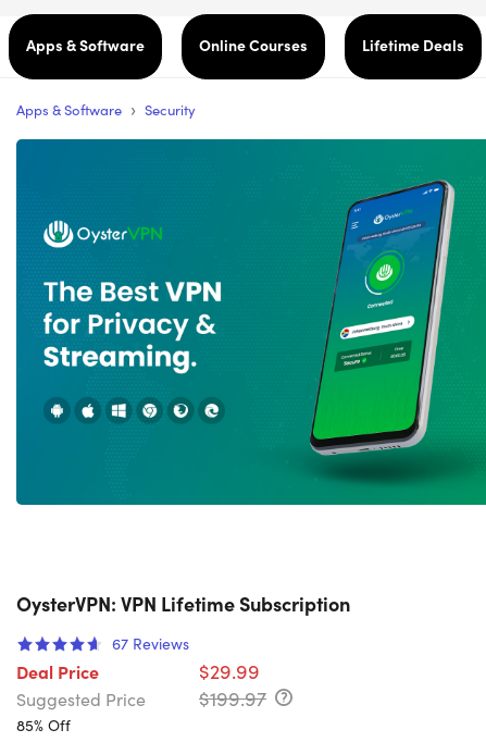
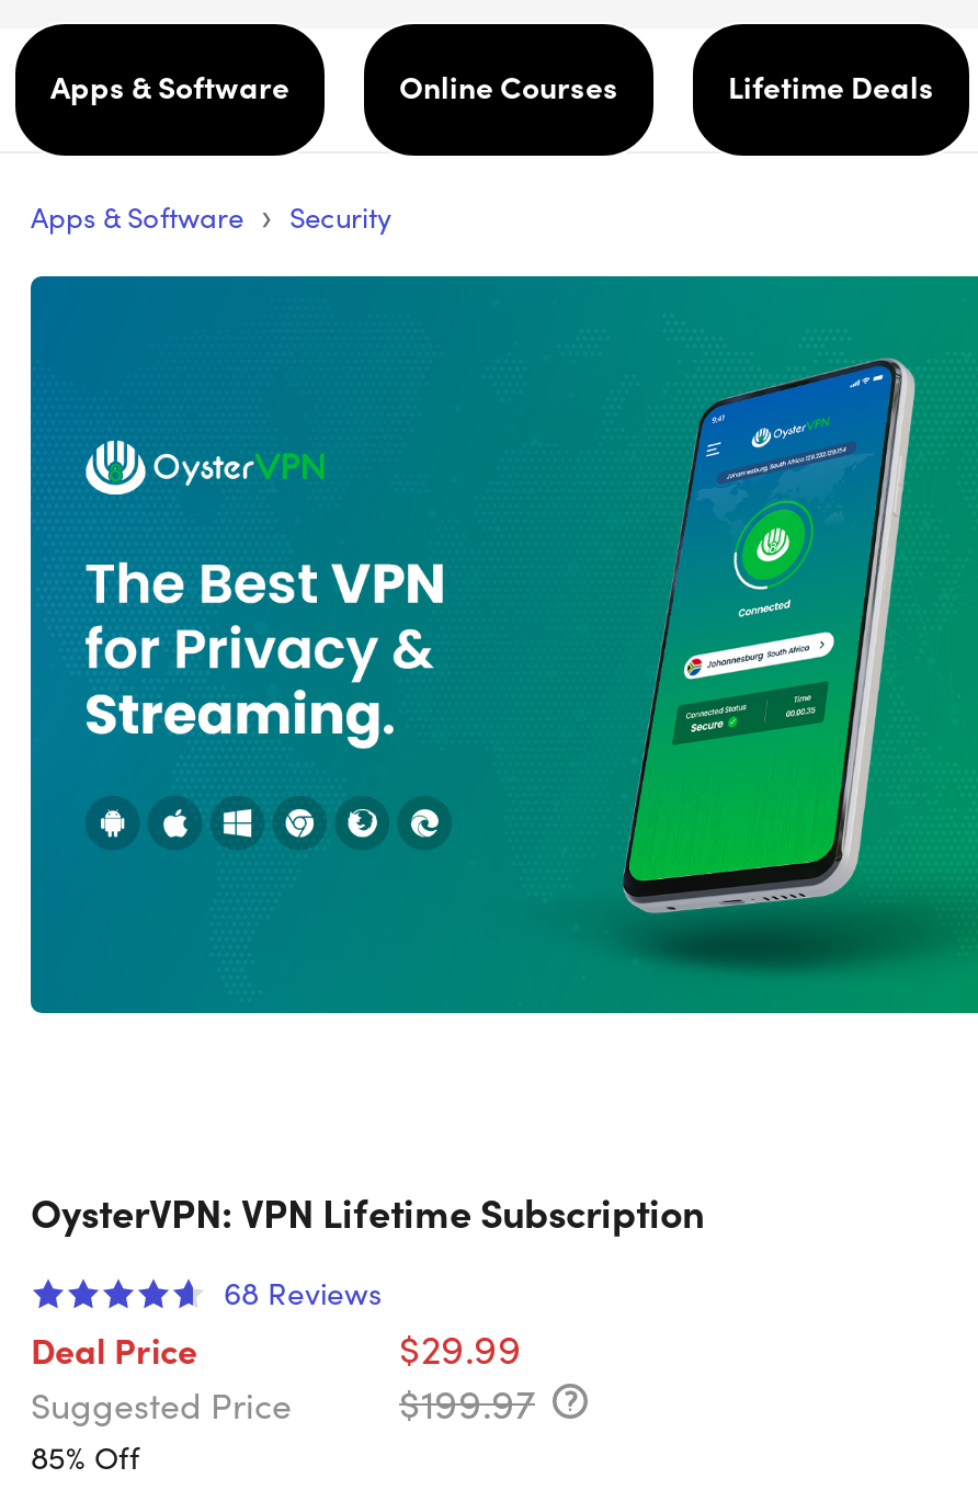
- 67 Reviews
+ 68 Reviews
